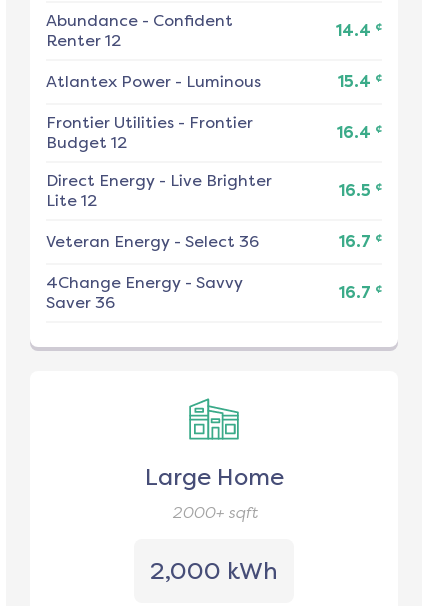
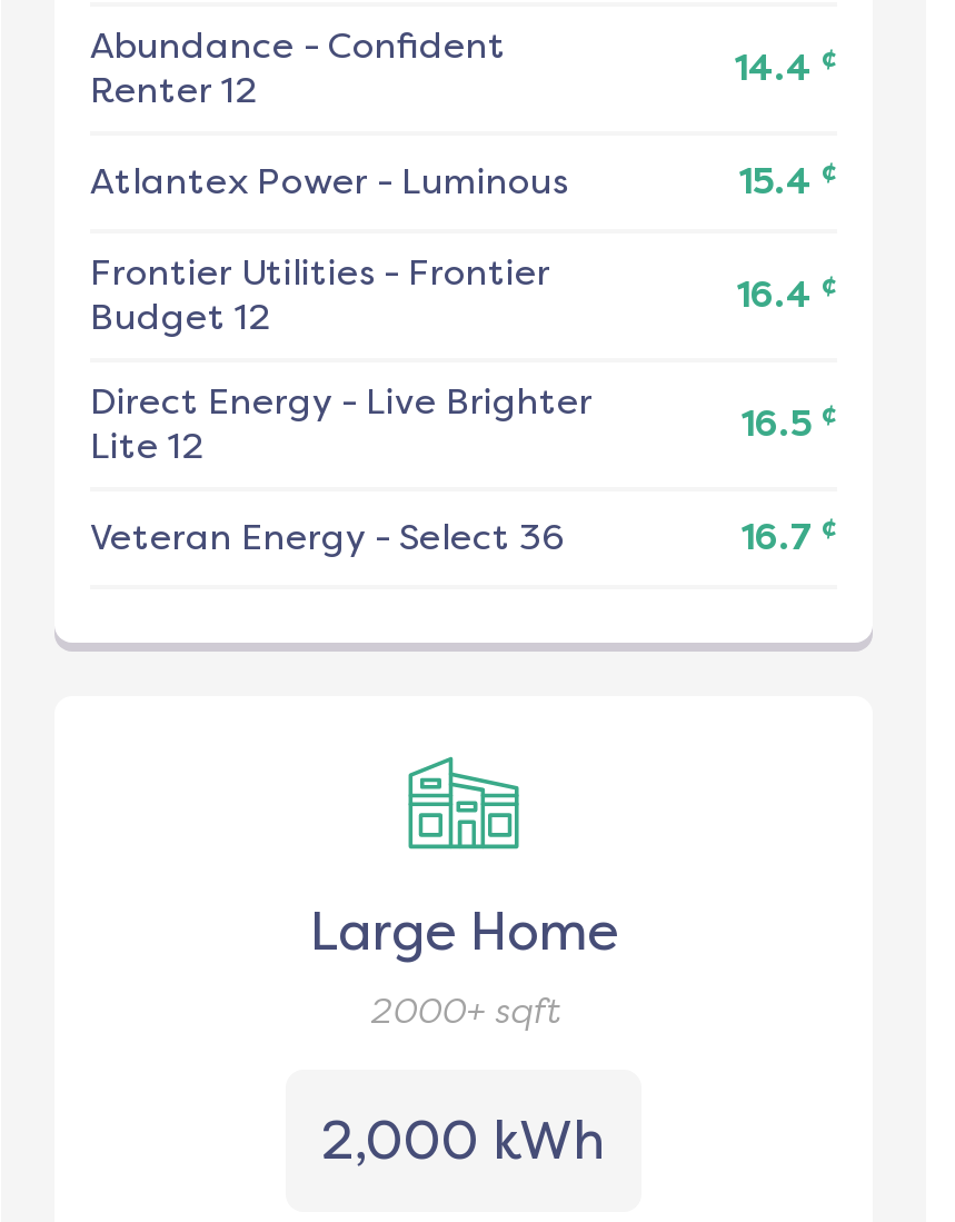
- 4Change Energy - Savvy
- Saver 36

- 16.7 ¢
